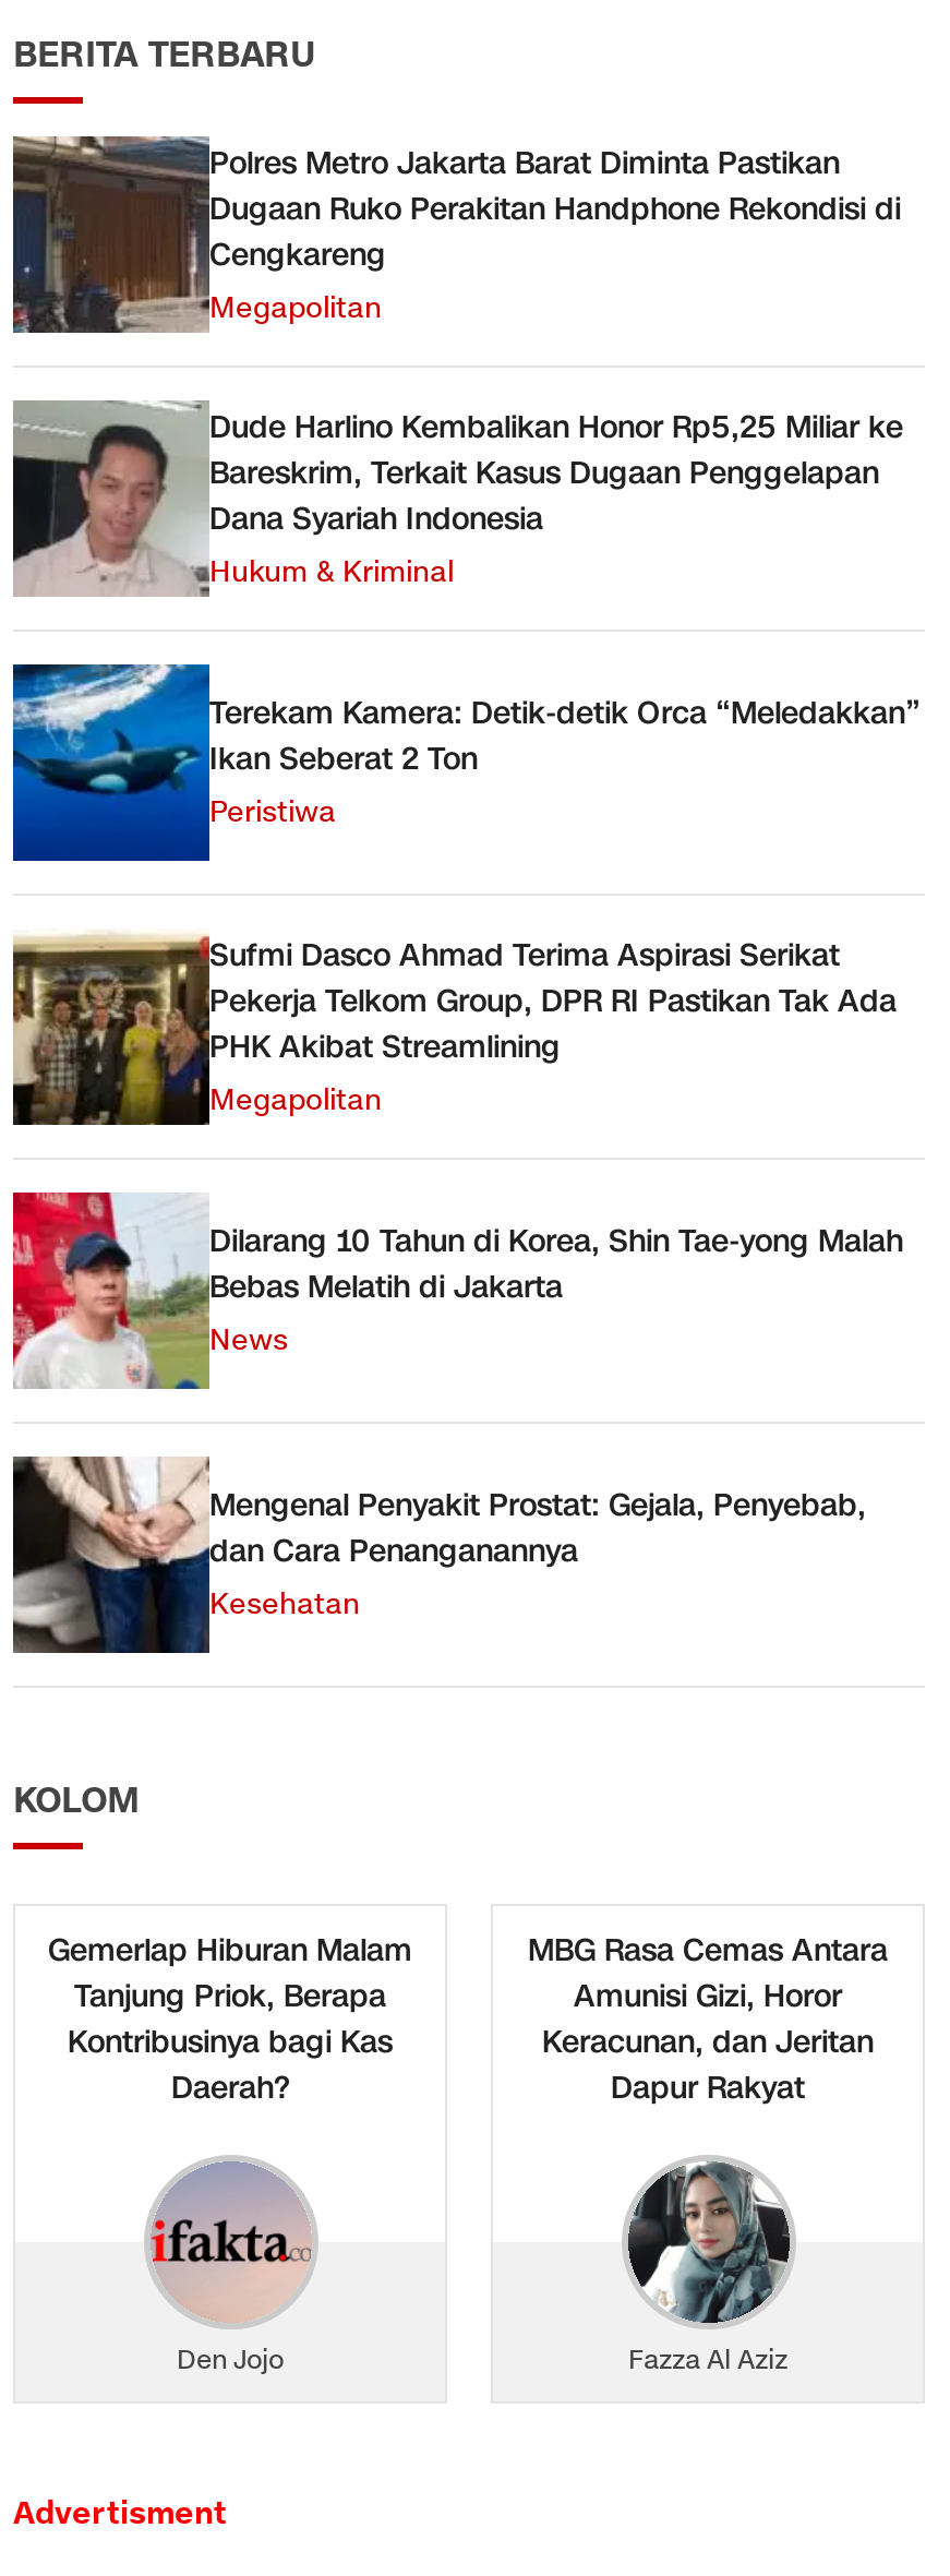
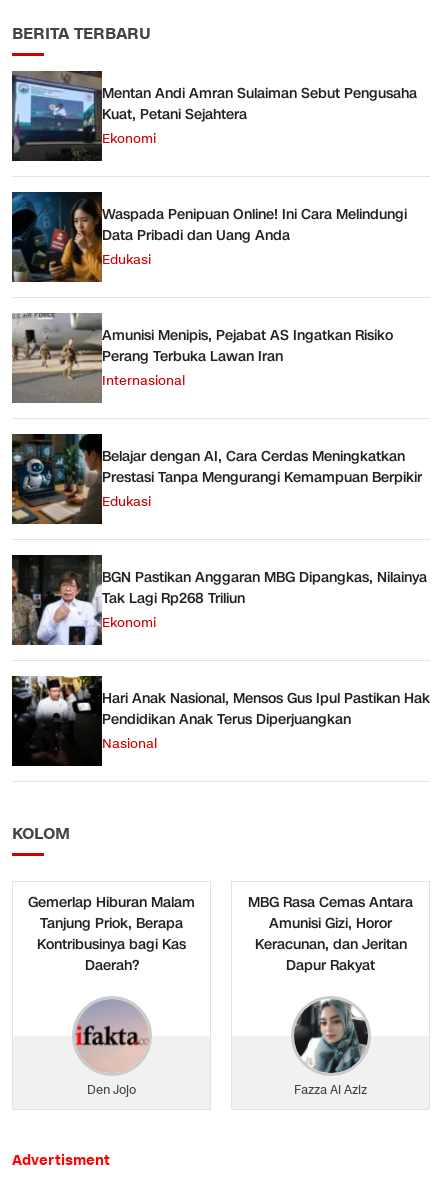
- [image]
- Polres Metro Jakarta Barat Diminta Pastikan
- Dugaan Ruko Perakitan Handphone Rekondisi di
- Cengkareng
- Megapolitan
+ [image]
+ Mentan Andi Amran Sulaiman Sebut Pengusaha
+ Kuat, Petani Sejahtera
+ Ekonomi

- [image]
- Dude Harlino Kembalikan Honor Rp5,25 Miliar ke
- Bareskrim, Terkait Kasus Dugaan Penggelapan
- Dana Syariah Indonesia
- Hukum & Kriminal
+ [image]
+ Waspada Penipuan Online! Ini Cara Melindungi
+ Data Pribadi dan Uang Anda
+ Edukasi

- [image]
- Terekam Kamera: Detik-detik Orca “Meledakkan”
- Ikan Seberat 2 Ton
- Peristiwa
+ [image]
+ Amunisi Menipis, Pejabat AS Ingatkan Risiko
+ Perang Terbuka Lawan Iran
+ Internasional

- [image]
- Sufmi Dasco Ahmad Terima Aspirasi Serikat
- Pekerja Telkom Group, DPR RI Pastikan Tak Ada
- PHK Akibat Streamlining
- Megapolitan
+ [image]
+ Belajar dengan AI, Cara Cerdas Meningkatkan
+ Prestasi Tanpa Mengurangi Kemampuan Berpikir
+ Edukasi

- [image]
- Dilarang 10 Tahun di Korea, Shin Tae-yong Malah
- Bebas Melatih di Jakarta
- News
+ [image]
+ BGN Pastikan Anggaran MBG Dipangkas, Nilainya
+ Tak Lagi Rp268 Triliun
+ Ekonomi

- [image]
- Mengenal Penyakit Prostat: Gejala, Penyebab,
- dan Cara Penanganannya
- Kesehatan
+ [image]
+ Hari Anak Nasional, Mensos Gus Ipul Pastikan Hak
+ Pendidikan Anak Terus Diperjuangkan
+ Nasional
